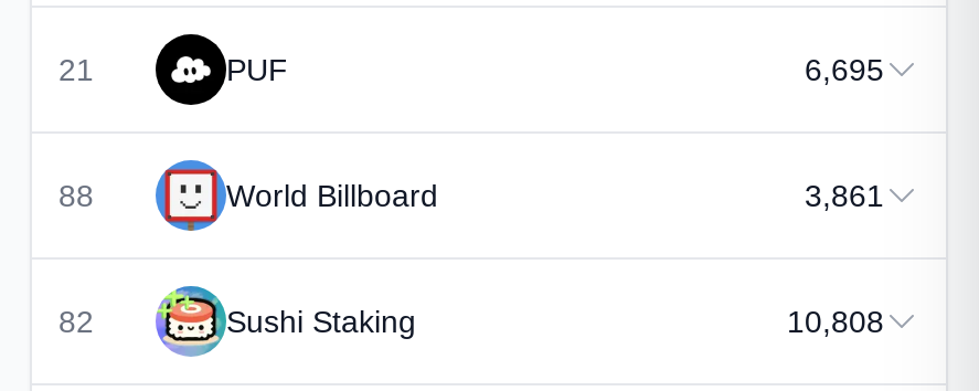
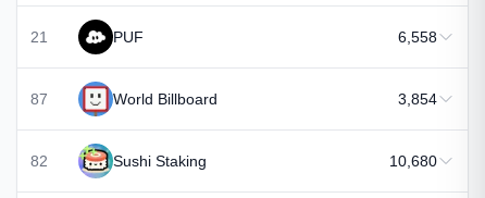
- 6,695
+ 6,558

- 88
+ 87

- 3,861
+ 3,854

- 10,808
+ 10,680
